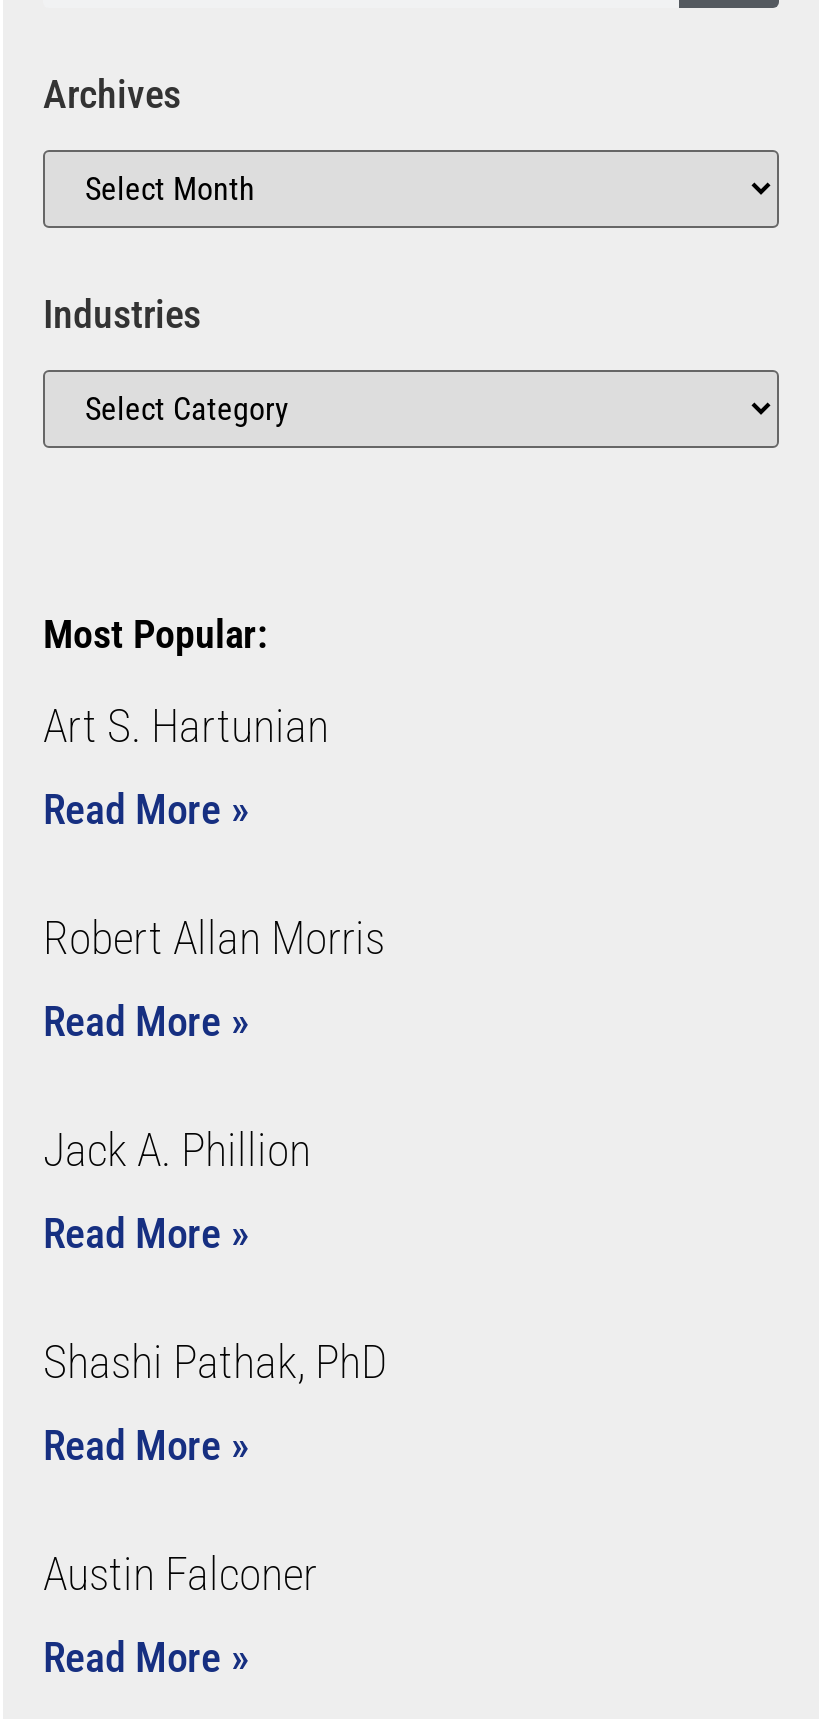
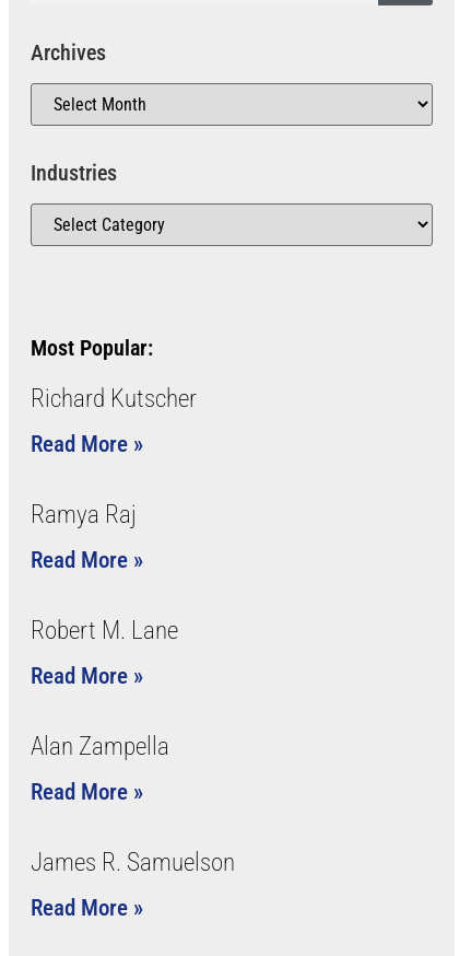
- Art S. Hartunian
+ Richard Kutscher

- Robert Allan Morris
+ Ramya Raj

- Jack A. Phillion
+ Robert M. Lane

- Shashi Pathak, PhD
+ Alan Zampella

- Austin Falconer
+ James R. Samuelson
